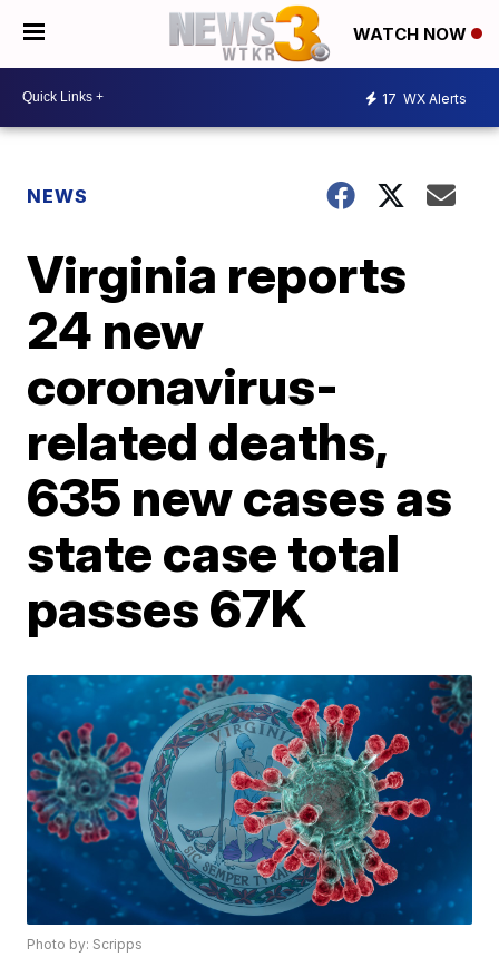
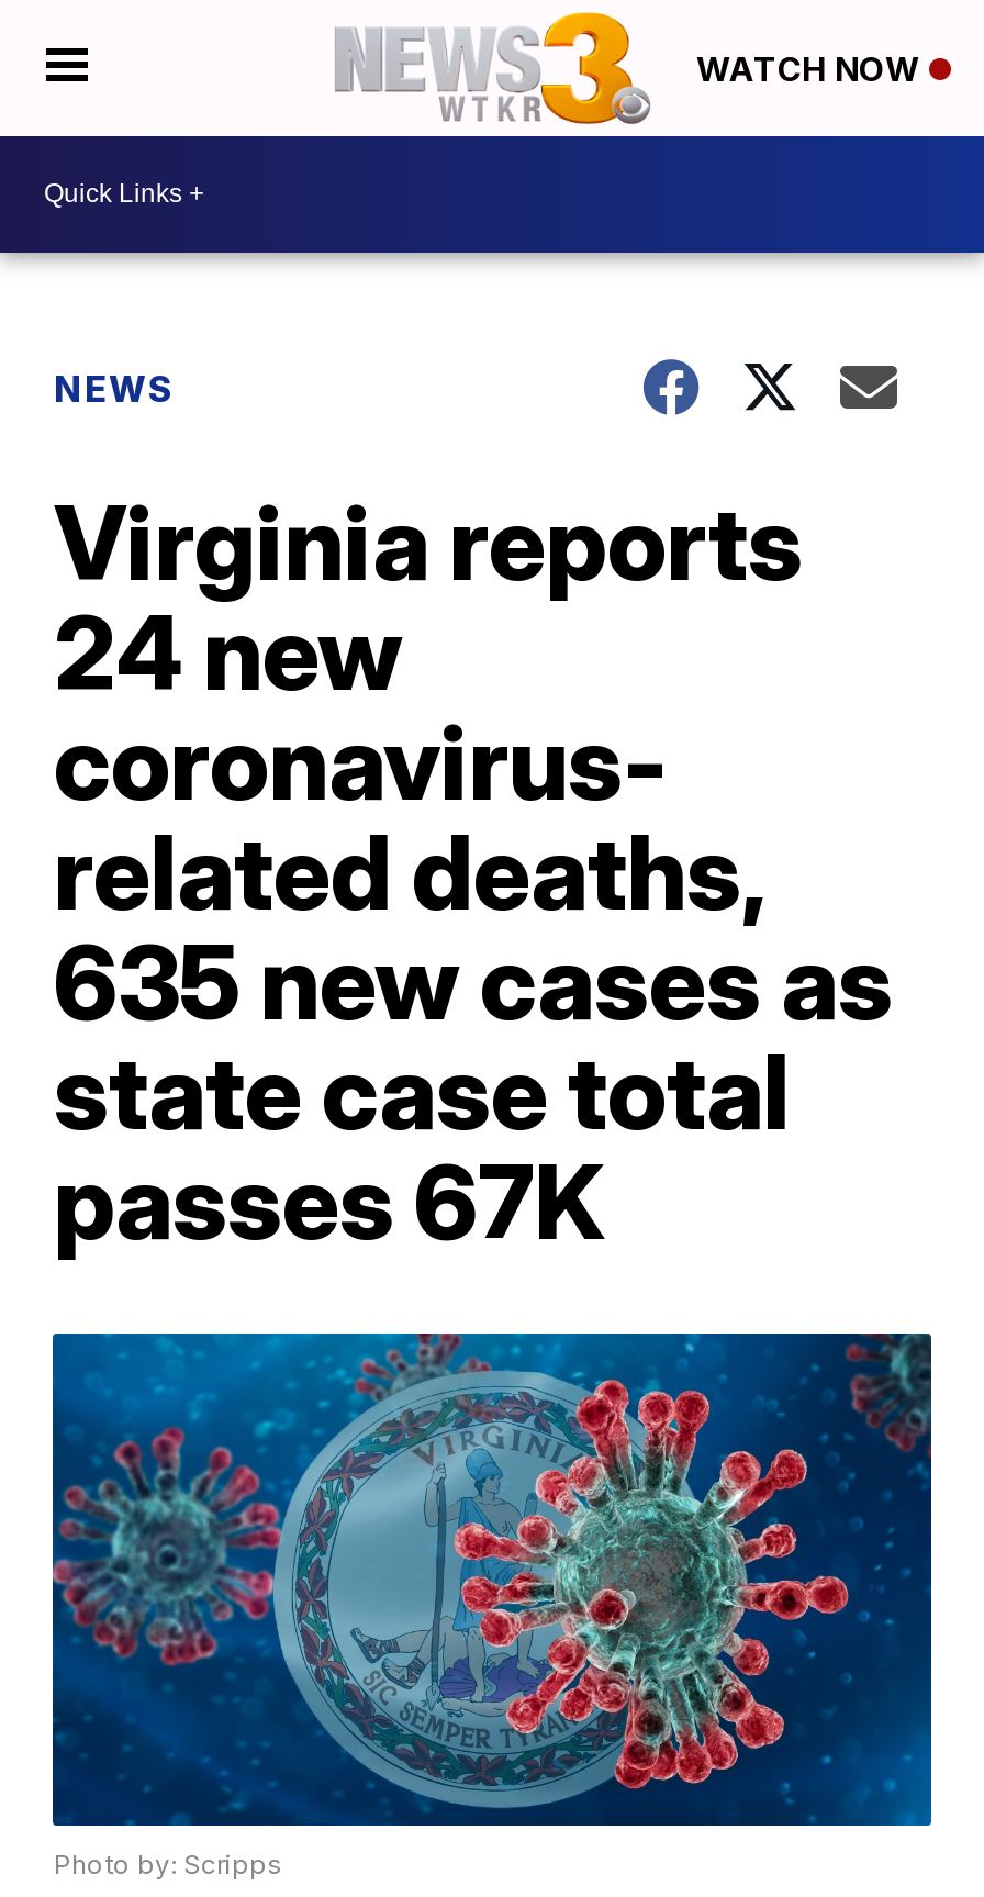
- 17 WX Alerts
